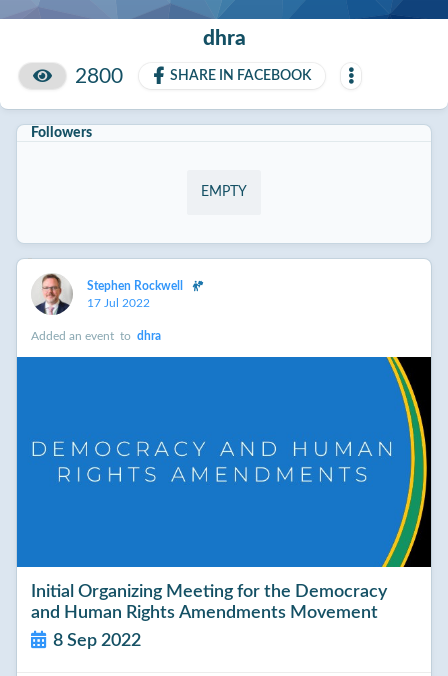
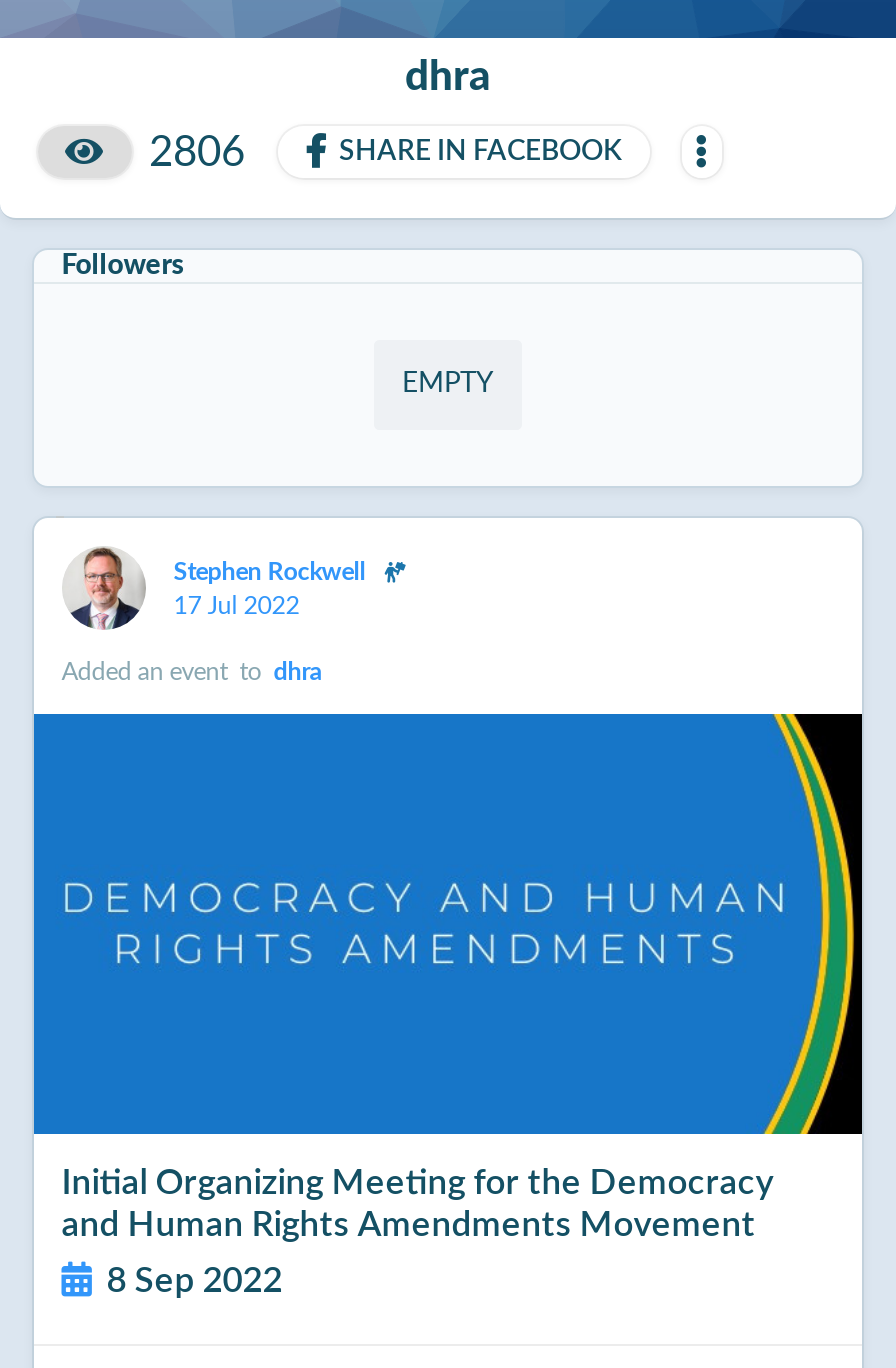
- 2800
+ 2806
